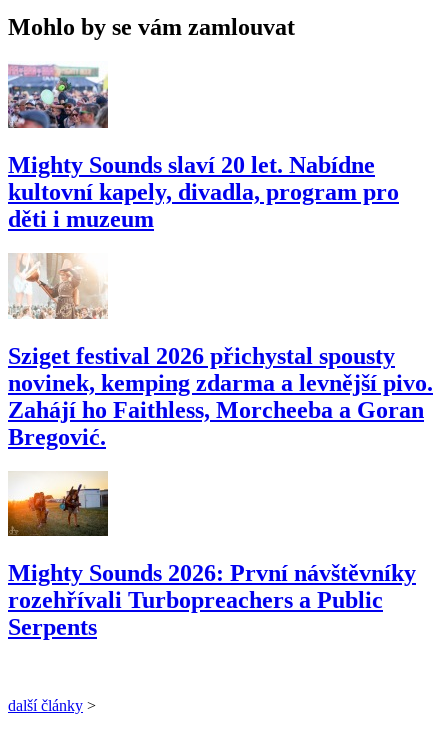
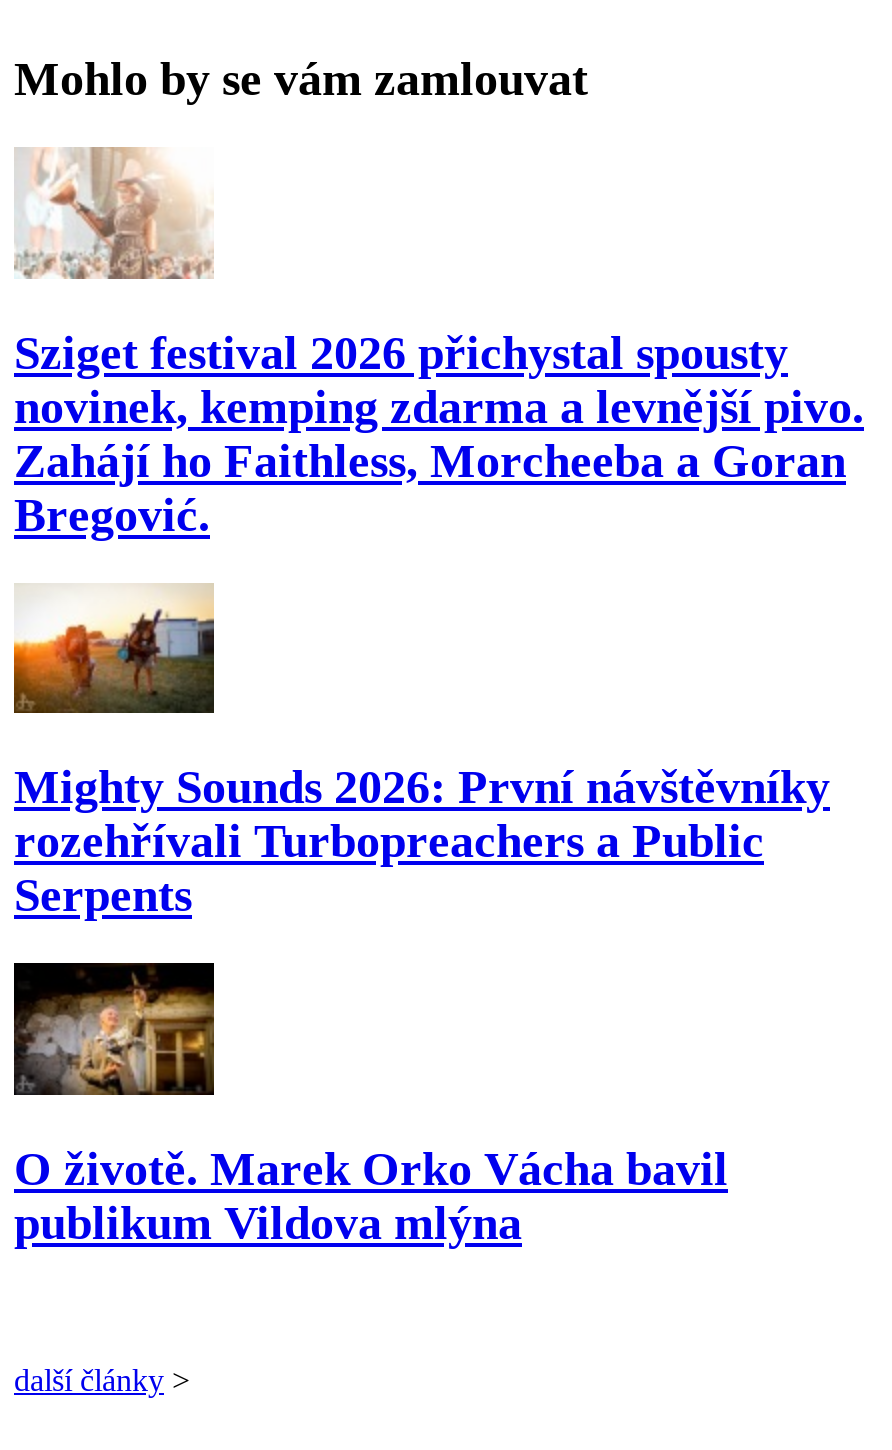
- [image]
- Mighty Sounds slaví 20 let. Nabídne
- kultovní kapely, divadla, program pro
- děti i muzeum

moved up: [image] | Sziget festival 2026 přichystal spousty | novinek, kemping zdarma a levnější pivo. | Zahájí ho Faithless, Morcheeba a Goran | Bregović. | Mighty Sounds 2026: První návštěvníky | rozehřívali Turbopreachers a Public | Serpents

+ [image]
+ O životě. Marek Orko Vácha bavil
+ publikum Vildova mlýna
